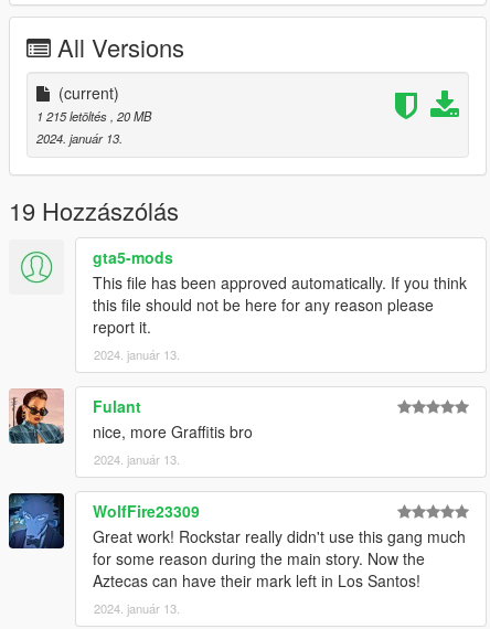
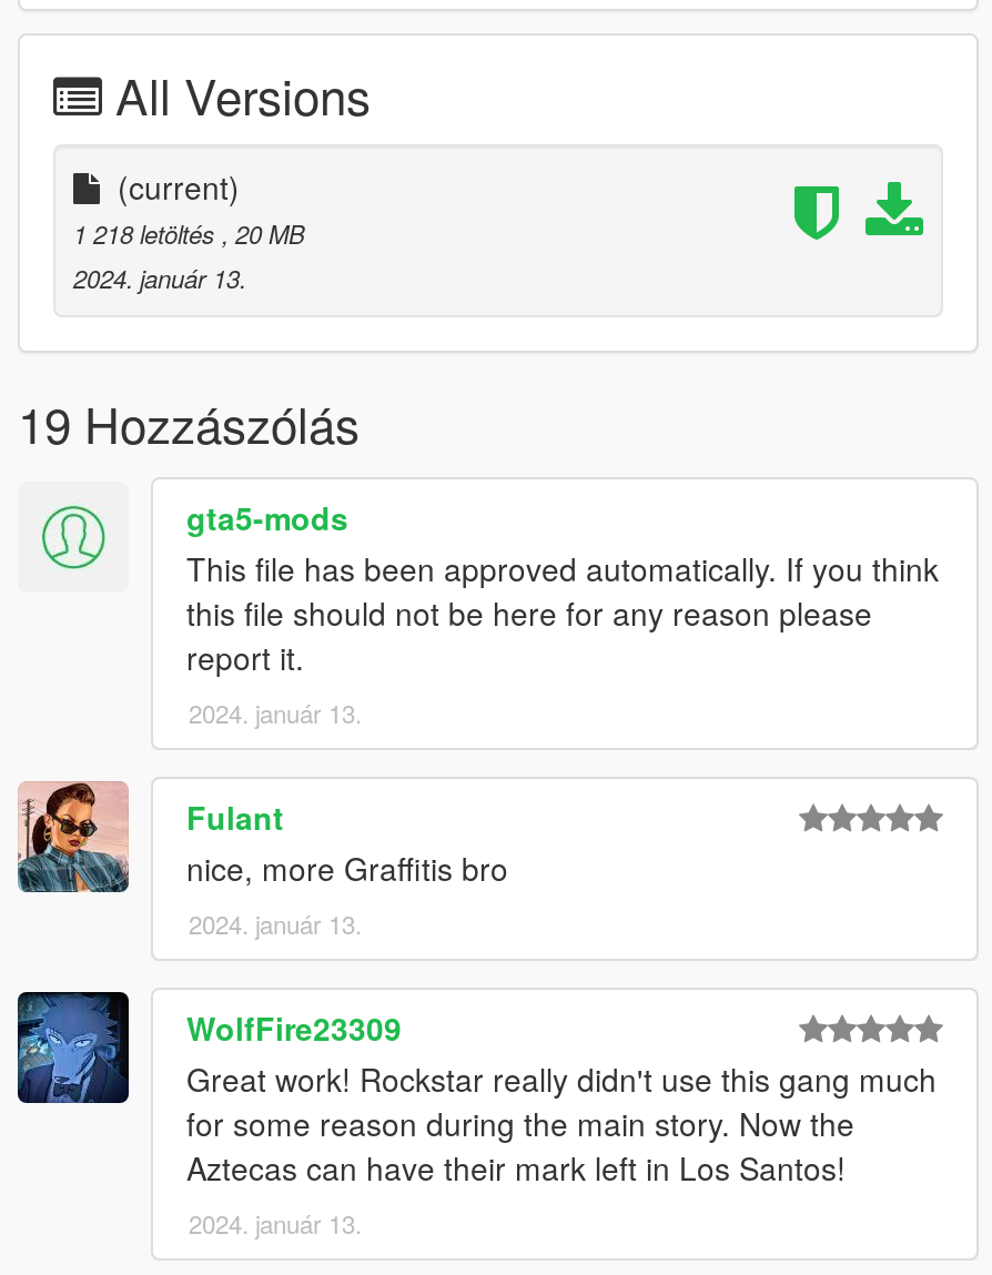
- 1 215 letöltés, 20 MB
+ 1 218 letöltés, 20 MB
